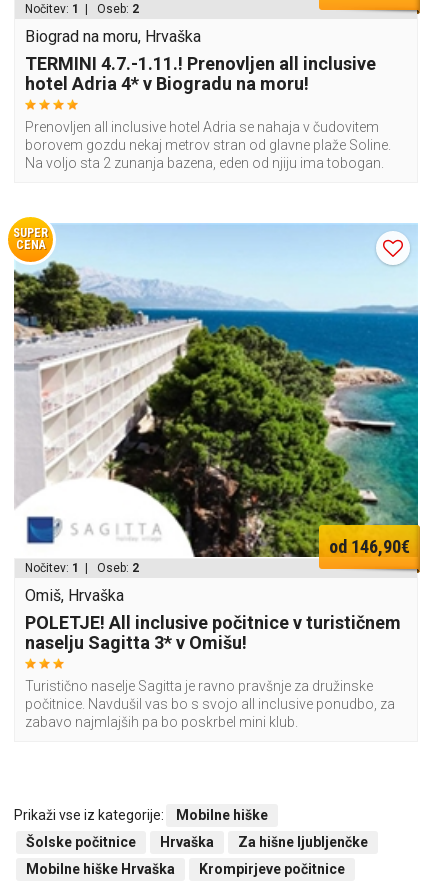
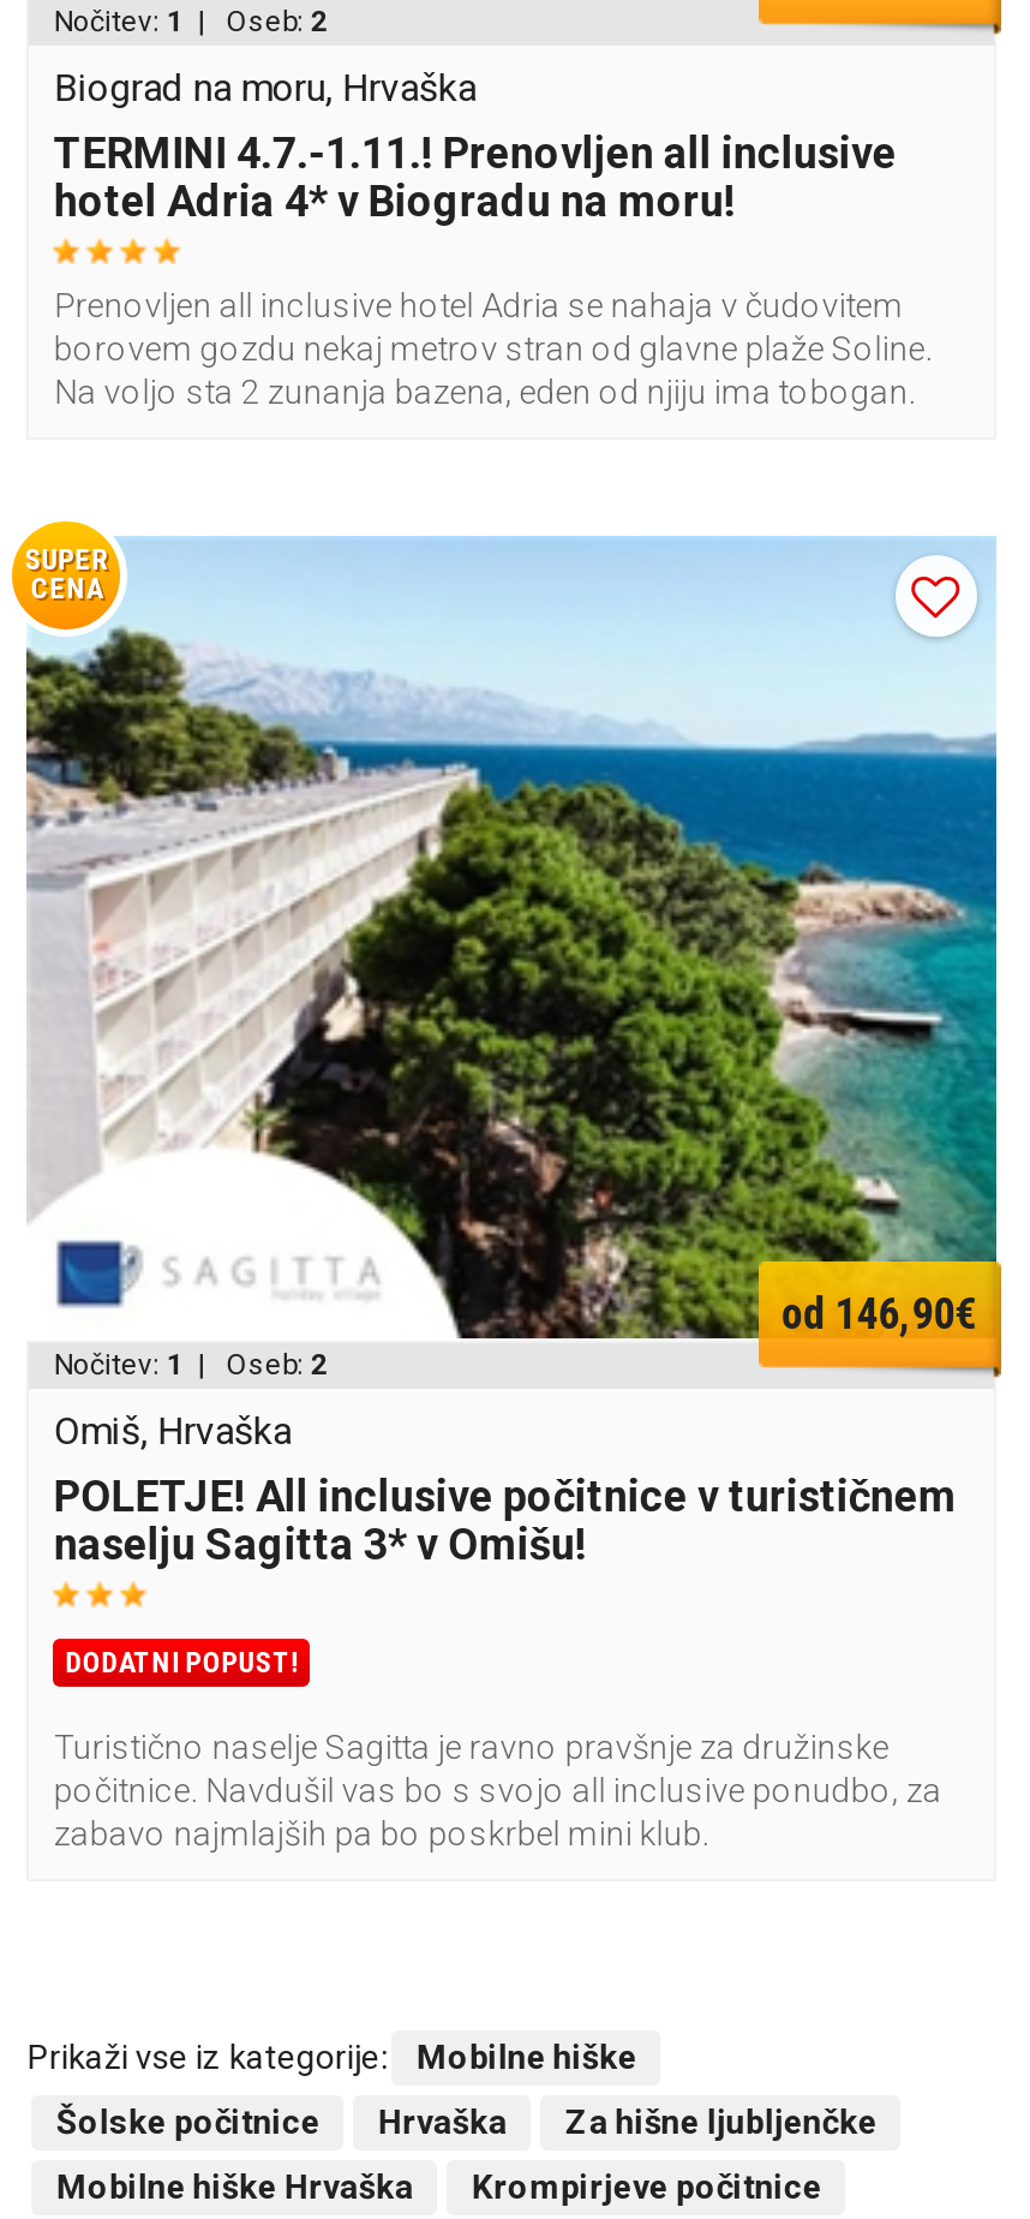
+ DODATNI POPUST!
